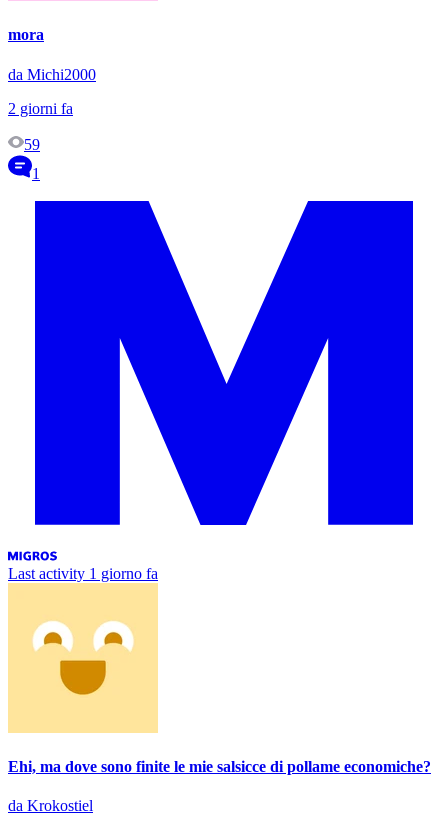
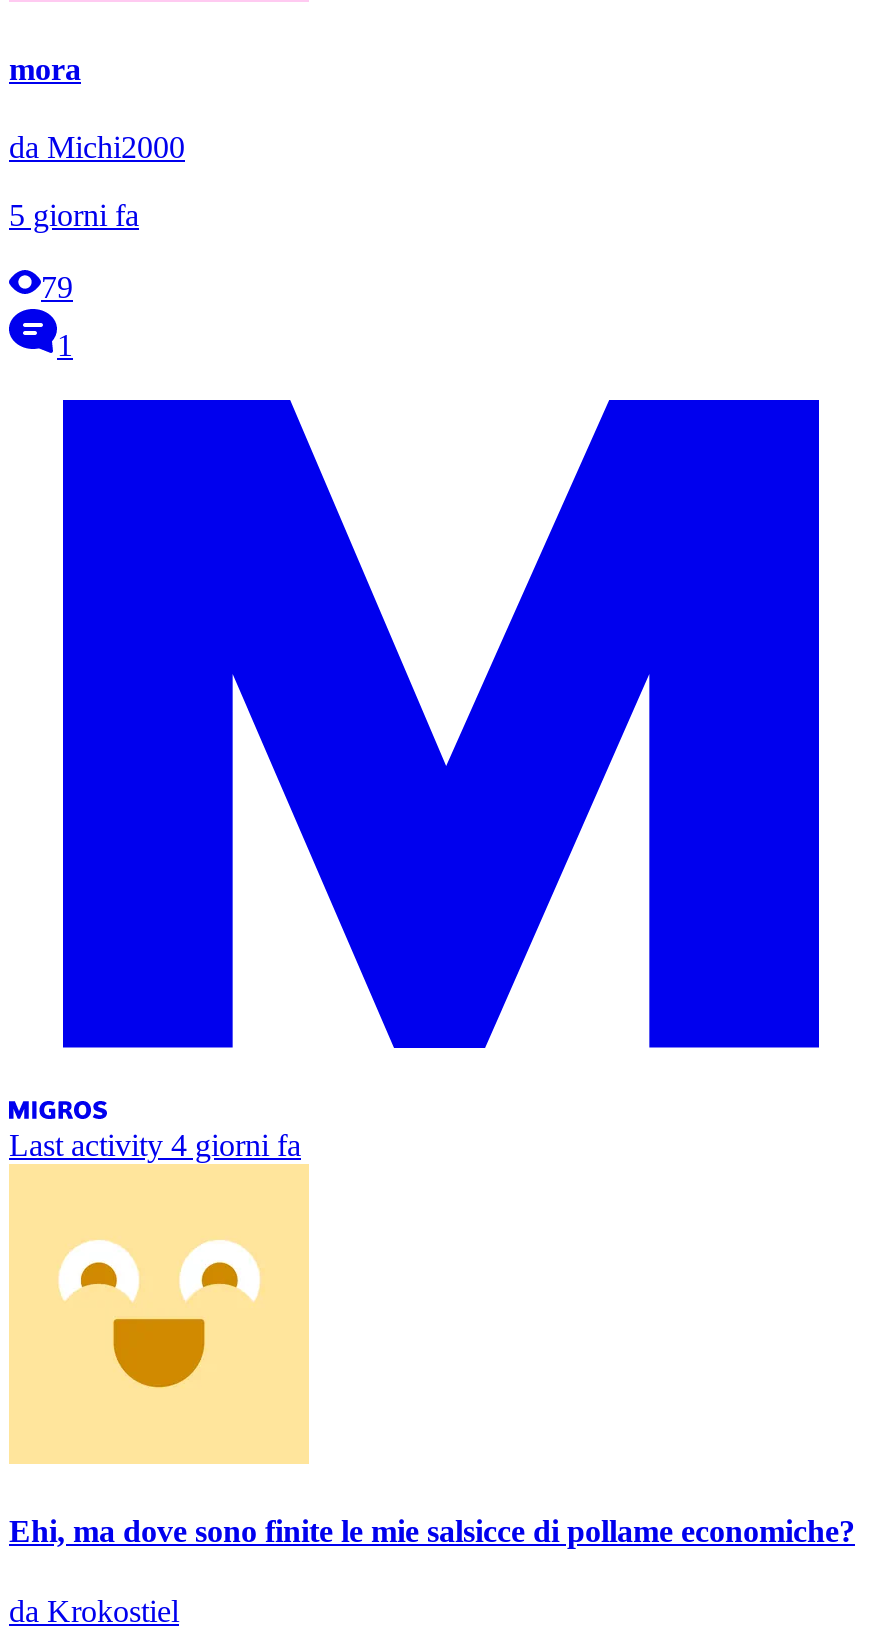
- 2 giorni fa
+ 5 giorni fa

- 59
+ 79

- Last activity 1 giorno fa
+ Last activity 4 giorni fa
